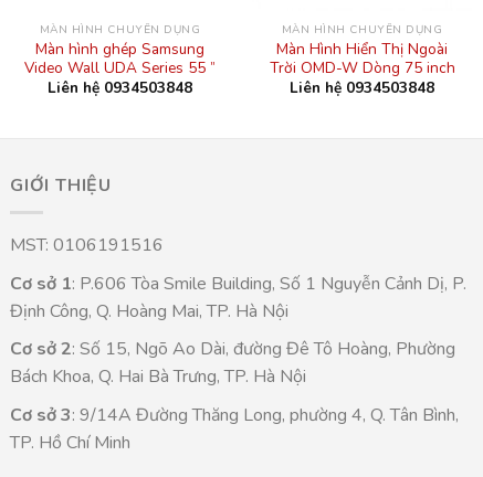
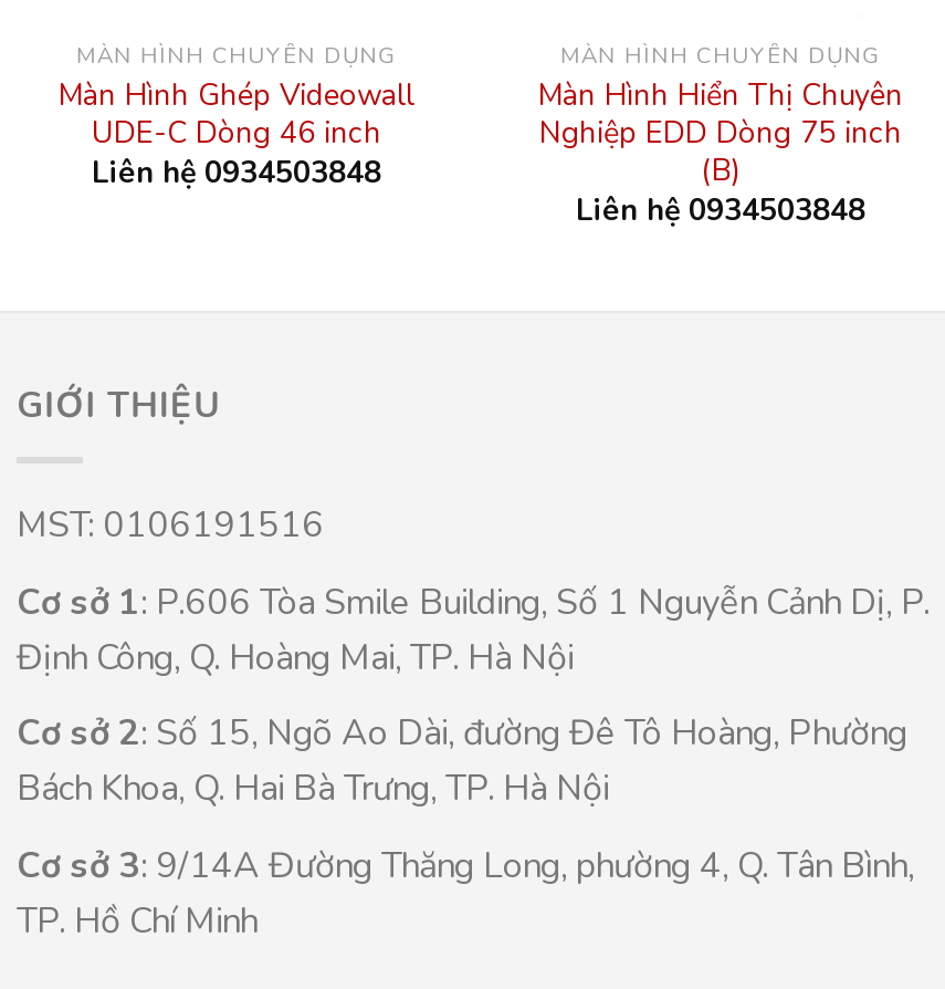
- Màn hình ghép Samsung
- Video Wall UDA Series 55 ”
+ Màn Hình Ghép Videowall
+ UDE-C Dòng 46 inch

- Màn Hình Hiển Thị Ngoài
- Trời OMD-W Dòng 75 inch
+ Màn Hình Hiển Thị Chuyên
+ Nghiệp EDD Dòng 75 inch
+ (B)
